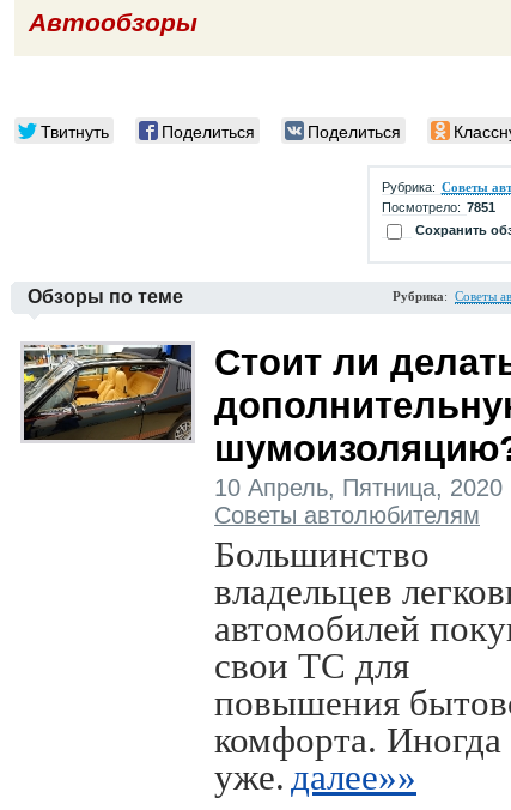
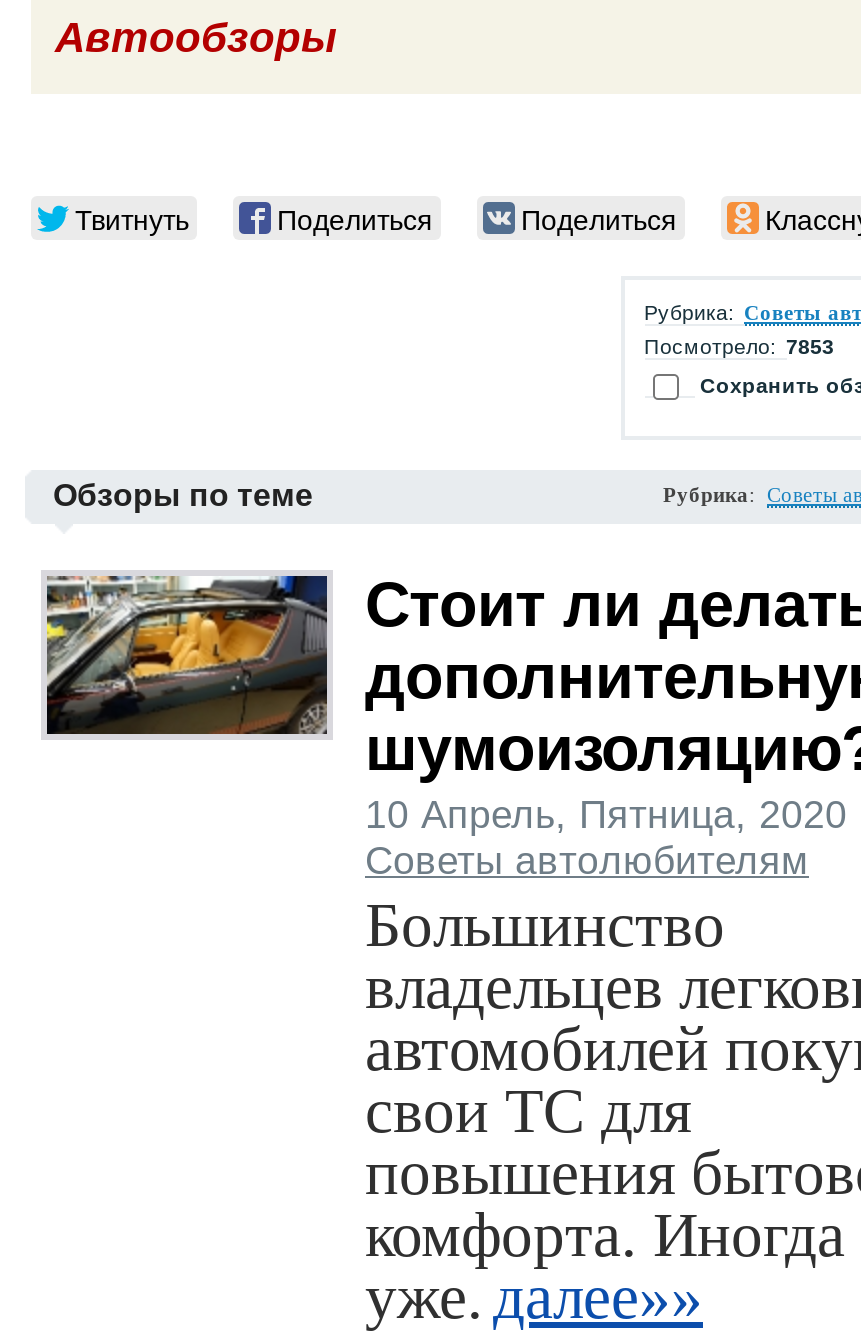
- Посмотрело: 7851
+ Посмотрело: 7853
